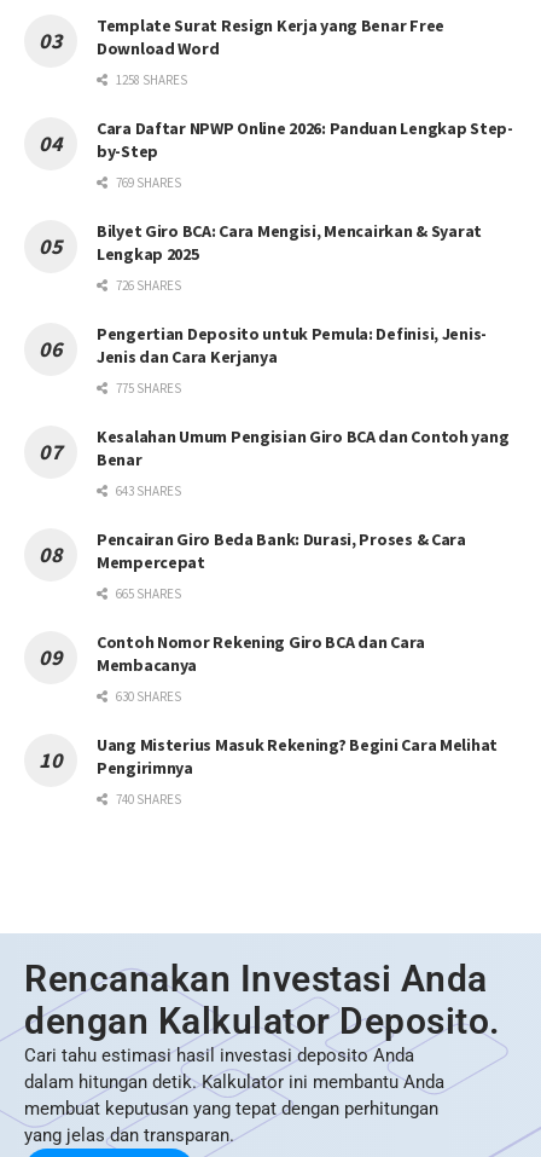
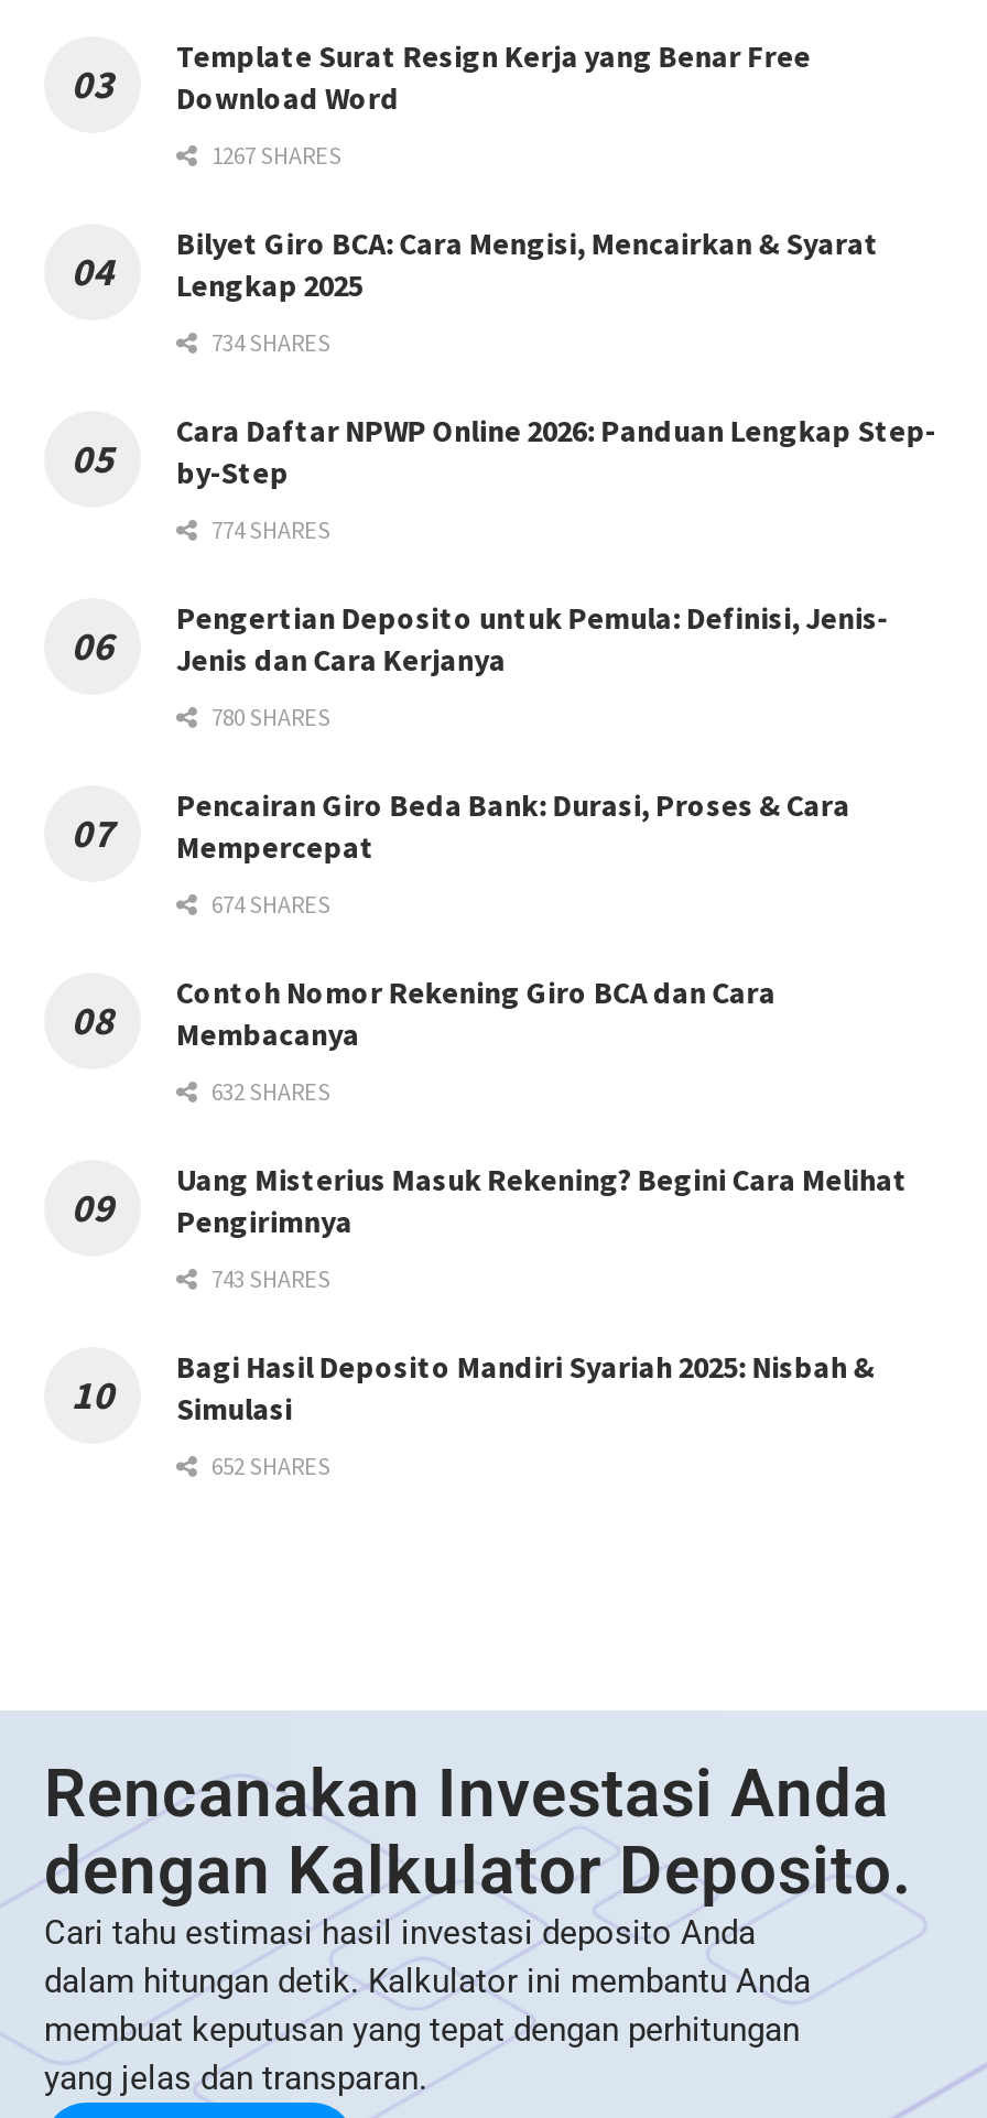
- 1258 SHARES
+ 1267 SHARES
+ 734 SHARES

moved down: Cara Daftar NPWP Online 2026: Panduan Lengkap Step- | by-Step

- 769 SHARES
- 726 SHARES
+ 774 SHARES

moved up: Bilyet Giro BCA: Cara Mengisi, Mencairkan & Syarat | Lengkap 2025

- 775 SHARES
- Kesalahan Umum Pengisian Giro BCA dan Contoh yang
- Benar
- 643 SHARES
+ 780 SHARES

moved up: Pencairan Giro Beda Bank: Durasi, Proses & Cara | Mempercepat

- 665 SHARES
+ 674 SHARES

moved up: Contoh Nomor Rekening Giro BCA dan Cara | Membacanya

- 630 SHARES
+ 632 SHARES

moved up: Uang Misterius Masuk Rekening? Begini Cara Melihat | Pengirimnya

- 740 SHARES
+ 743 SHARES
+ Bagi Hasil Deposito Mandiri Syariah 2025: Nisbah &
+ Simulasi
+ 652 SHARES
